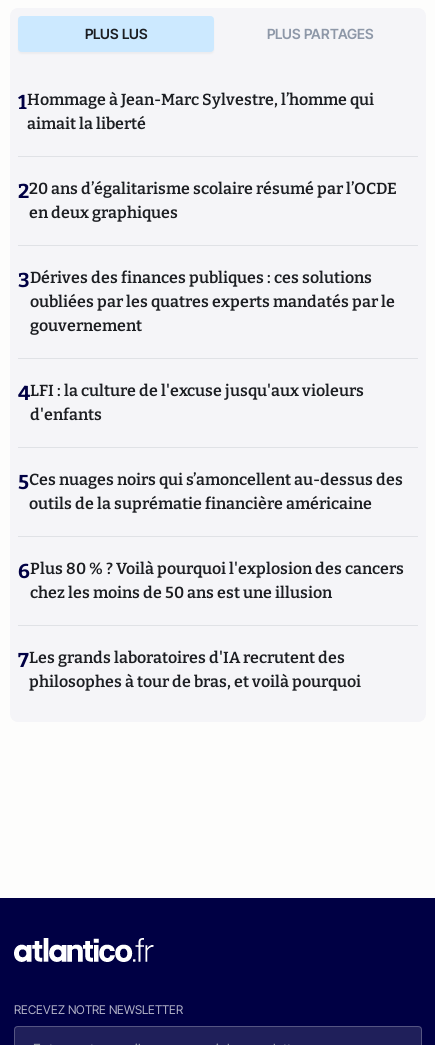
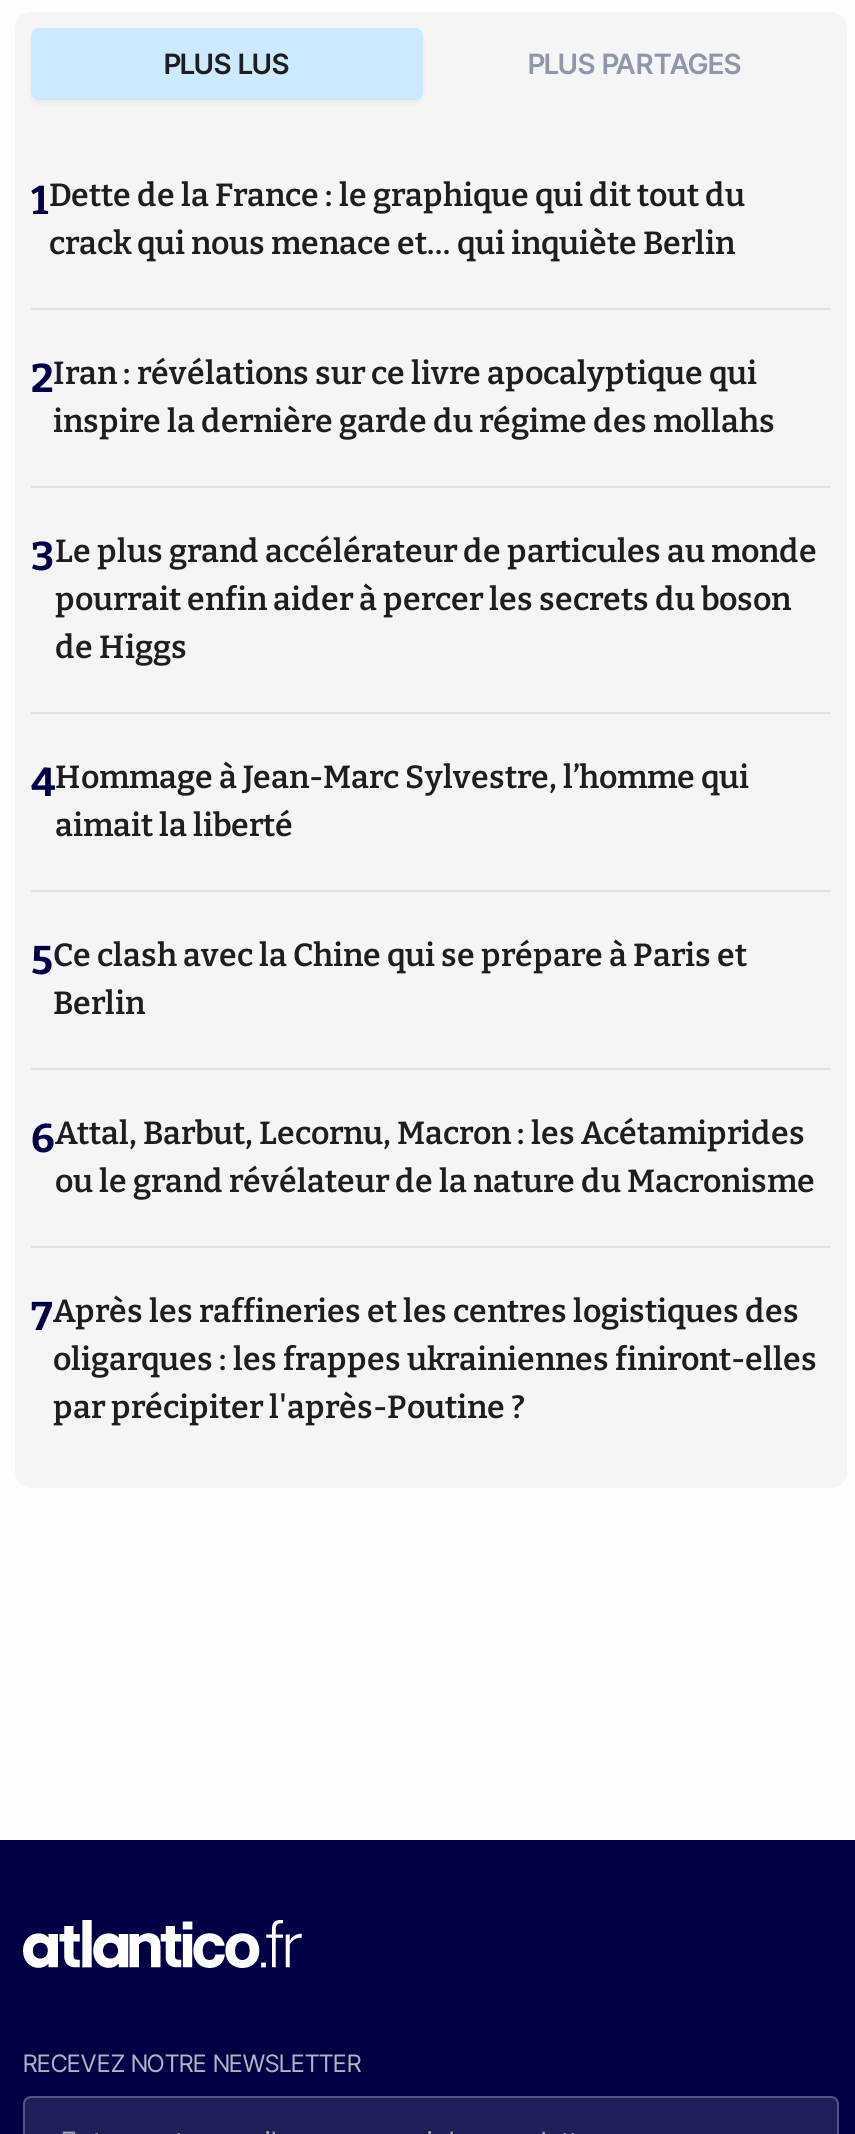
- 1Hommage à Jean-Marc Sylvestre, l’homme qui
+ 1Dette de la France : le graphique qui dit tout du
+ crack qui nous menace et… qui inquiète Berlin
+ 2Iran : révélations sur ce livre apocalyptique qui
+ inspire la dernière garde du régime des mollahs
+ 3Le plus grand accélérateur de particules au monde
+ pourrait enfin aider à percer les secrets du boson
+ de Higgs
+ 4Hommage à Jean-Marc Sylvestre, l’homme qui

moved down: aimait la liberté

- 220 ans d’égalitarisme scolaire résumé par l’OCDE
- en deux graphiques
- 3Dérives des finances publiques : ces solutions
- oubliées par les quatres experts mandatés par le
- gouvernement
- 4LFI : la culture de l'excuse jusqu'aux violeurs
- d'enfants
- 5Ces nuages noirs qui s’amoncellent au-dessus des
- outils de la suprématie financière américaine
- 6Plus 80 % ? Voilà pourquoi l'explosion des cancers
- chez les moins de 50 ans est une illusion
- 7Les grands laboratoires d'IA recrutent des
- philosophes à tour de bras, et voilà pourquoi
+ 5Ce clash avec la Chine qui se prépare à Paris et
+ Berlin
+ 6Attal, Barbut, Lecornu, Macron : les Acétamiprides
+ ou le grand révélateur de la nature du Macronisme
+ 7Après les raffineries et les centres logistiques des
+ oligarques : les frappes ukrainiennes finiront-elles
+ par précipiter l'après-Poutine ?
